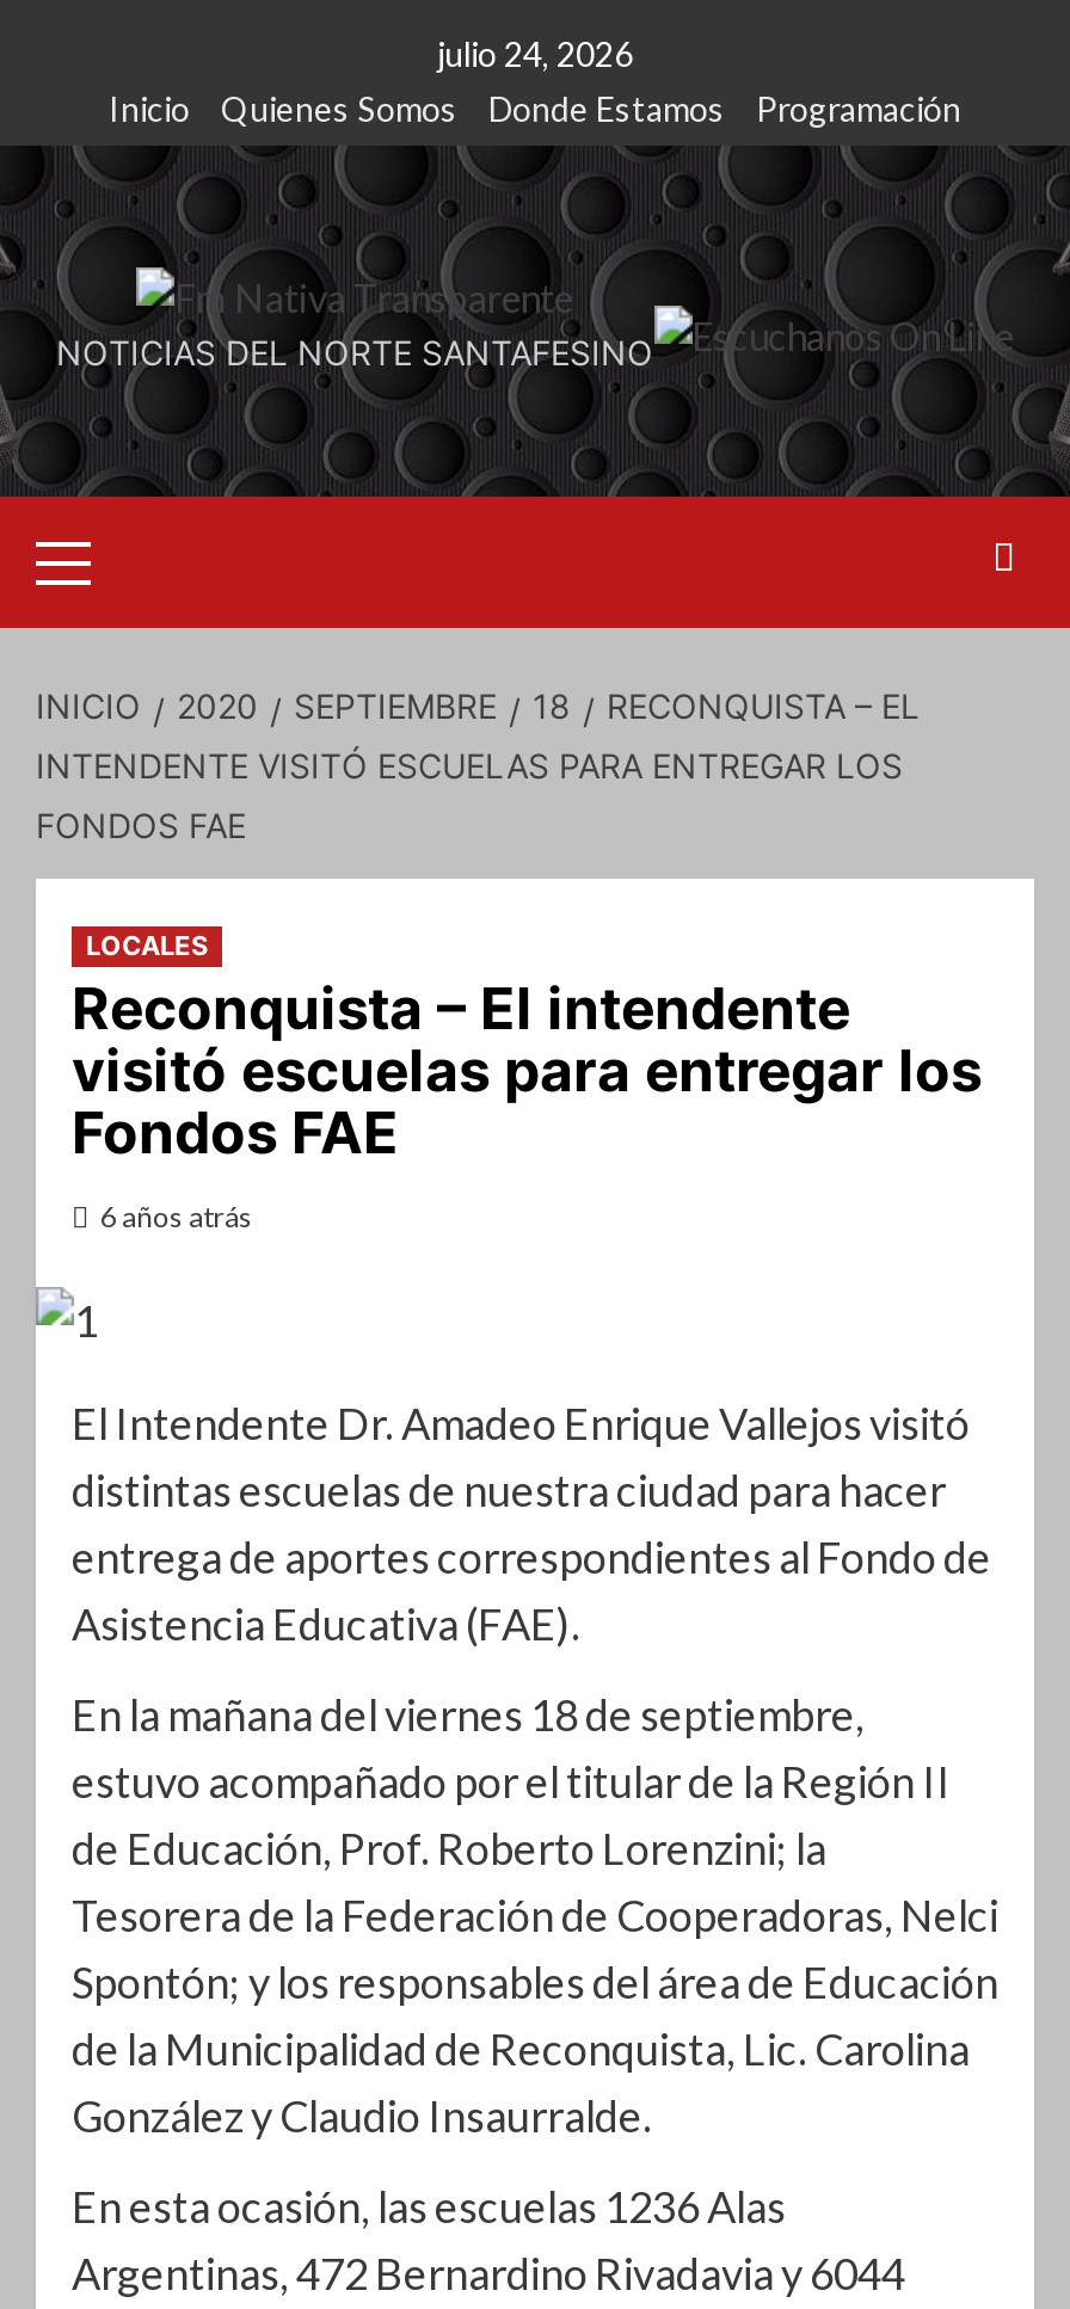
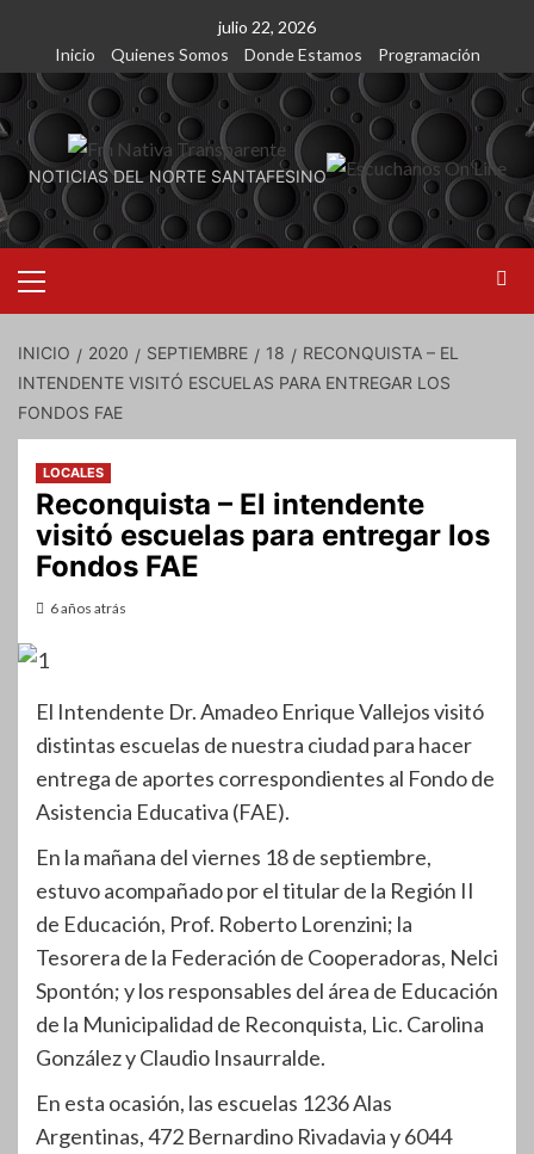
- julio 24, 2026
+ julio 22, 2026
